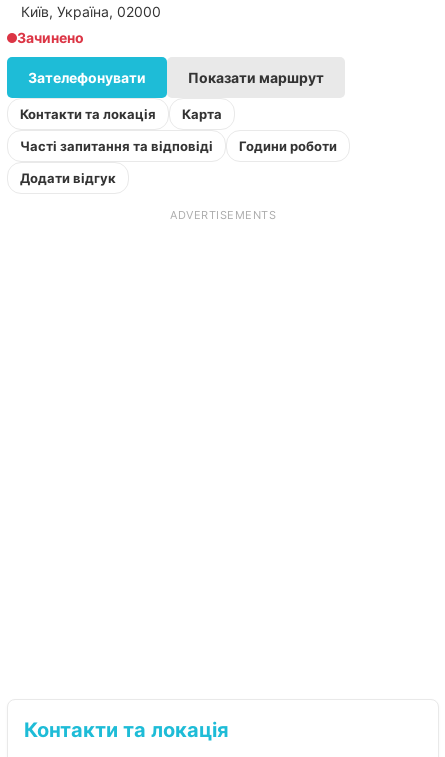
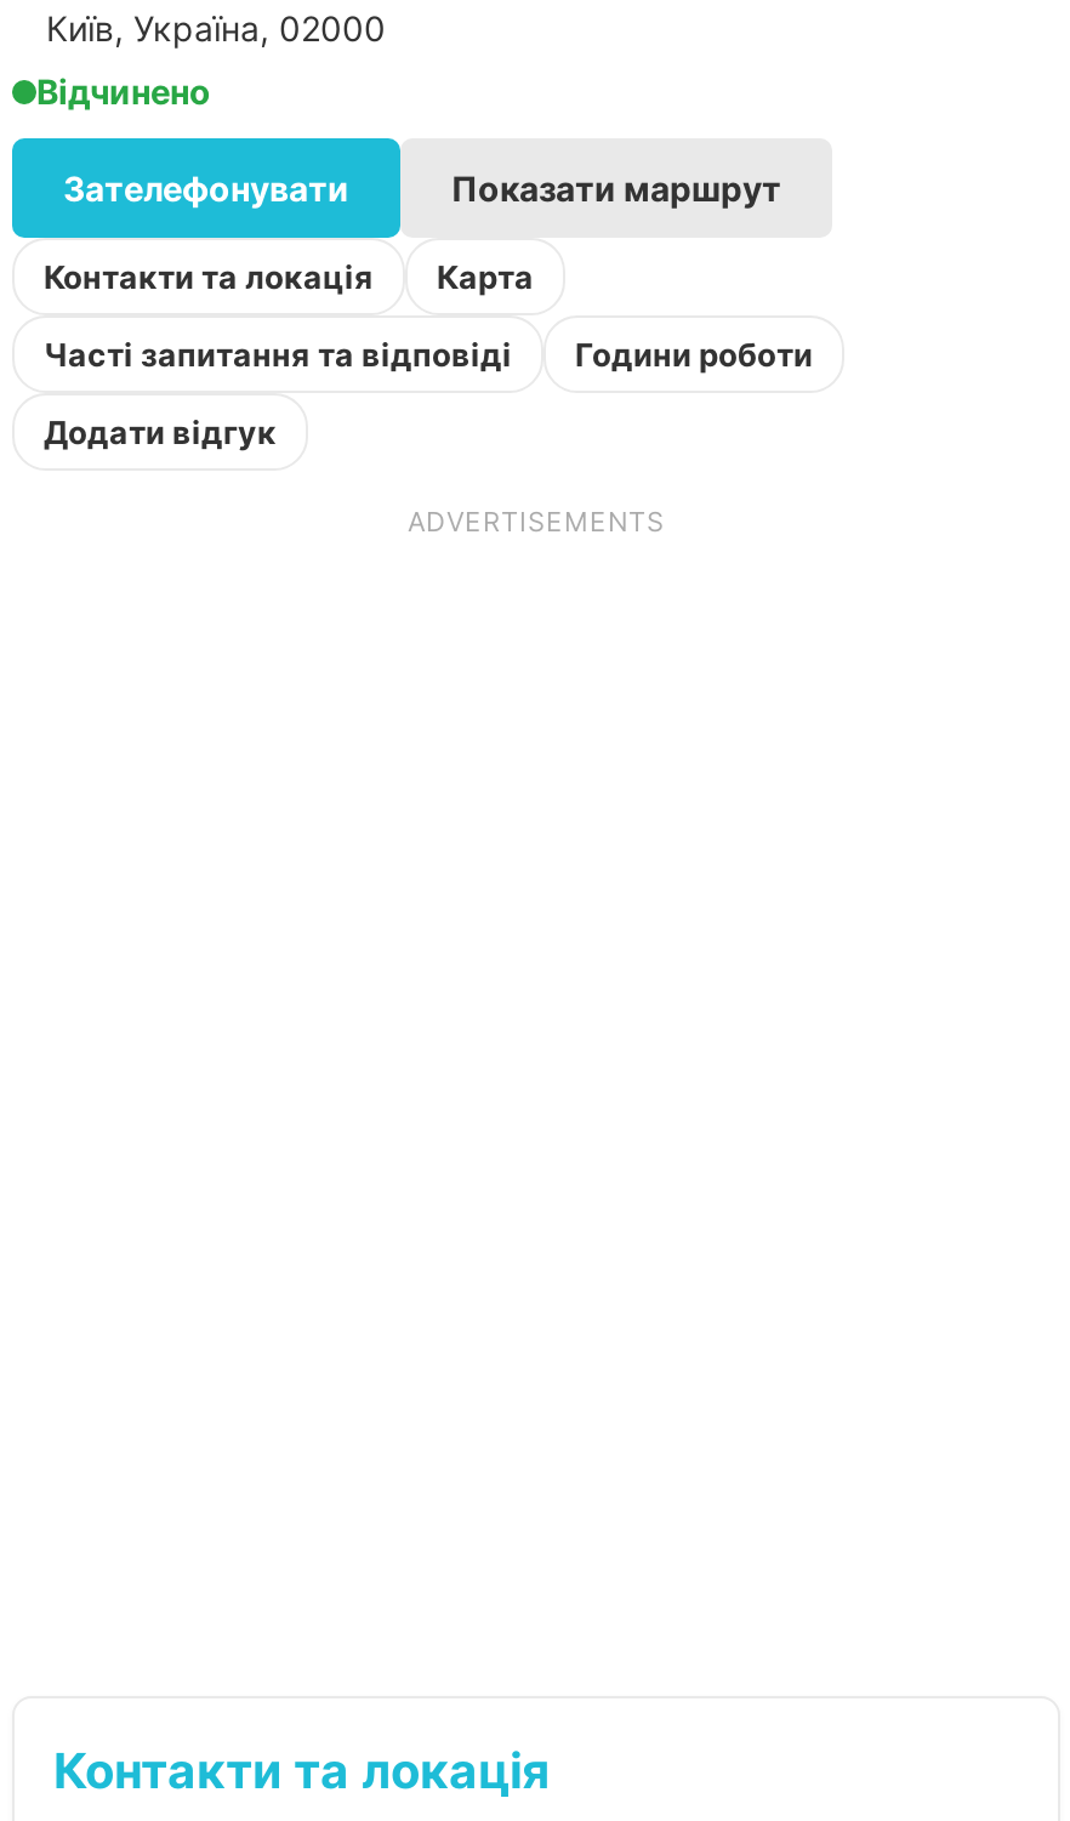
- Зачинено
+ Відчинено
